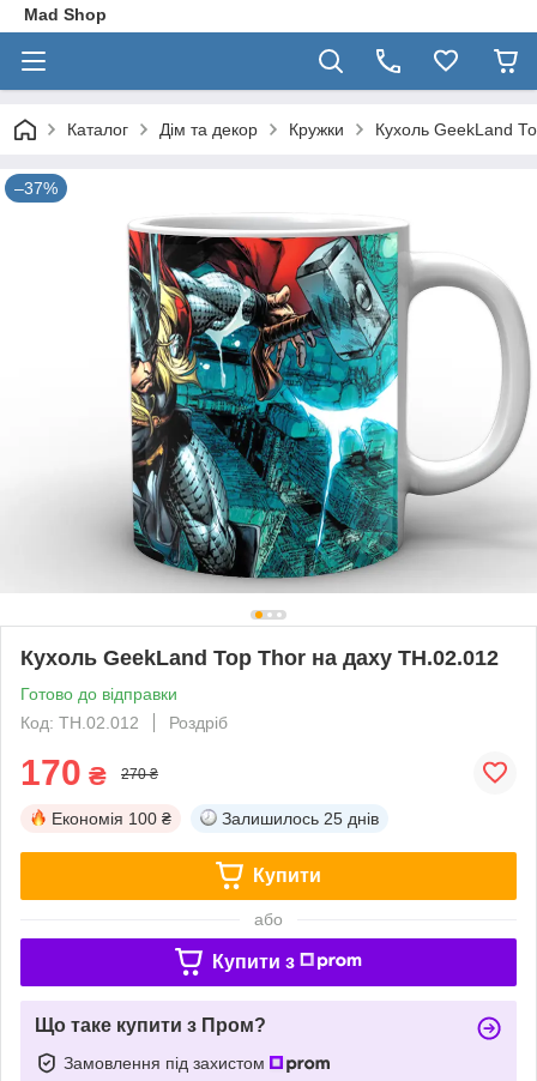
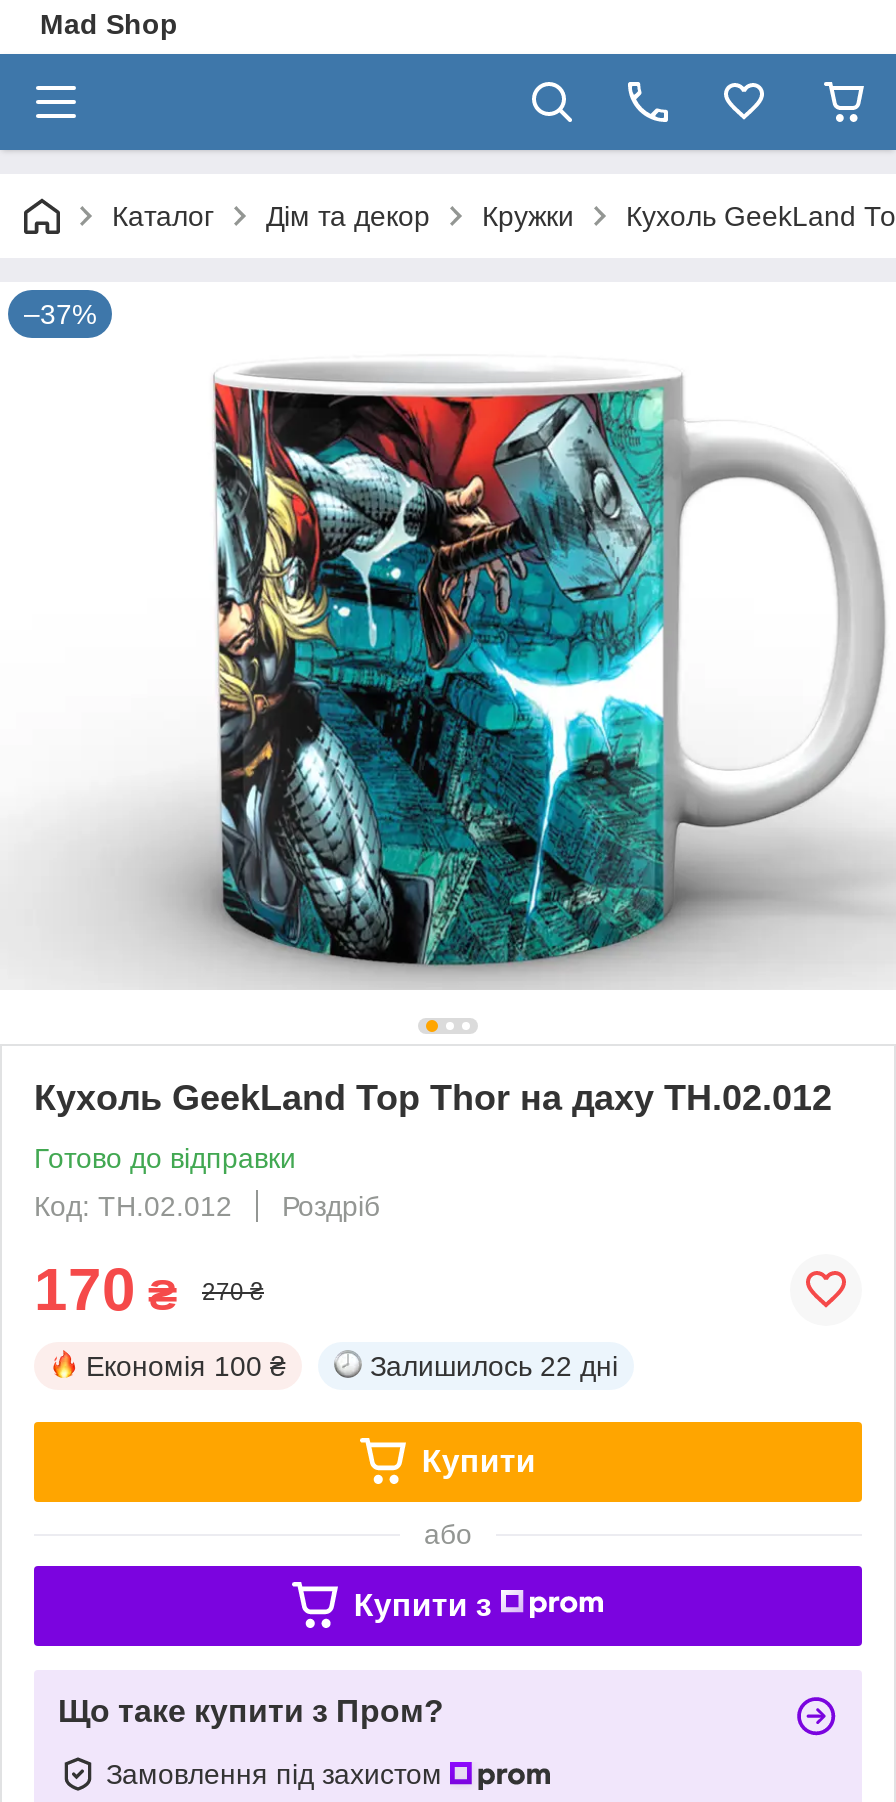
- Залишилось 25 днів
+ Залишилось 22 дні
